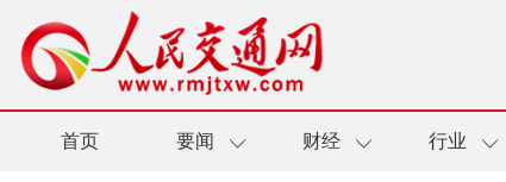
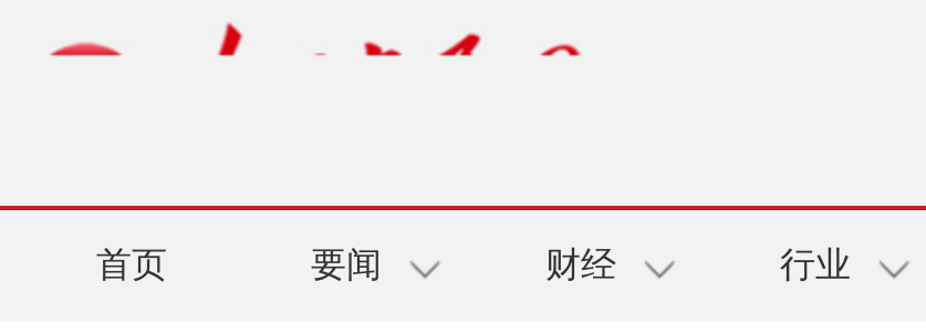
- [image]
